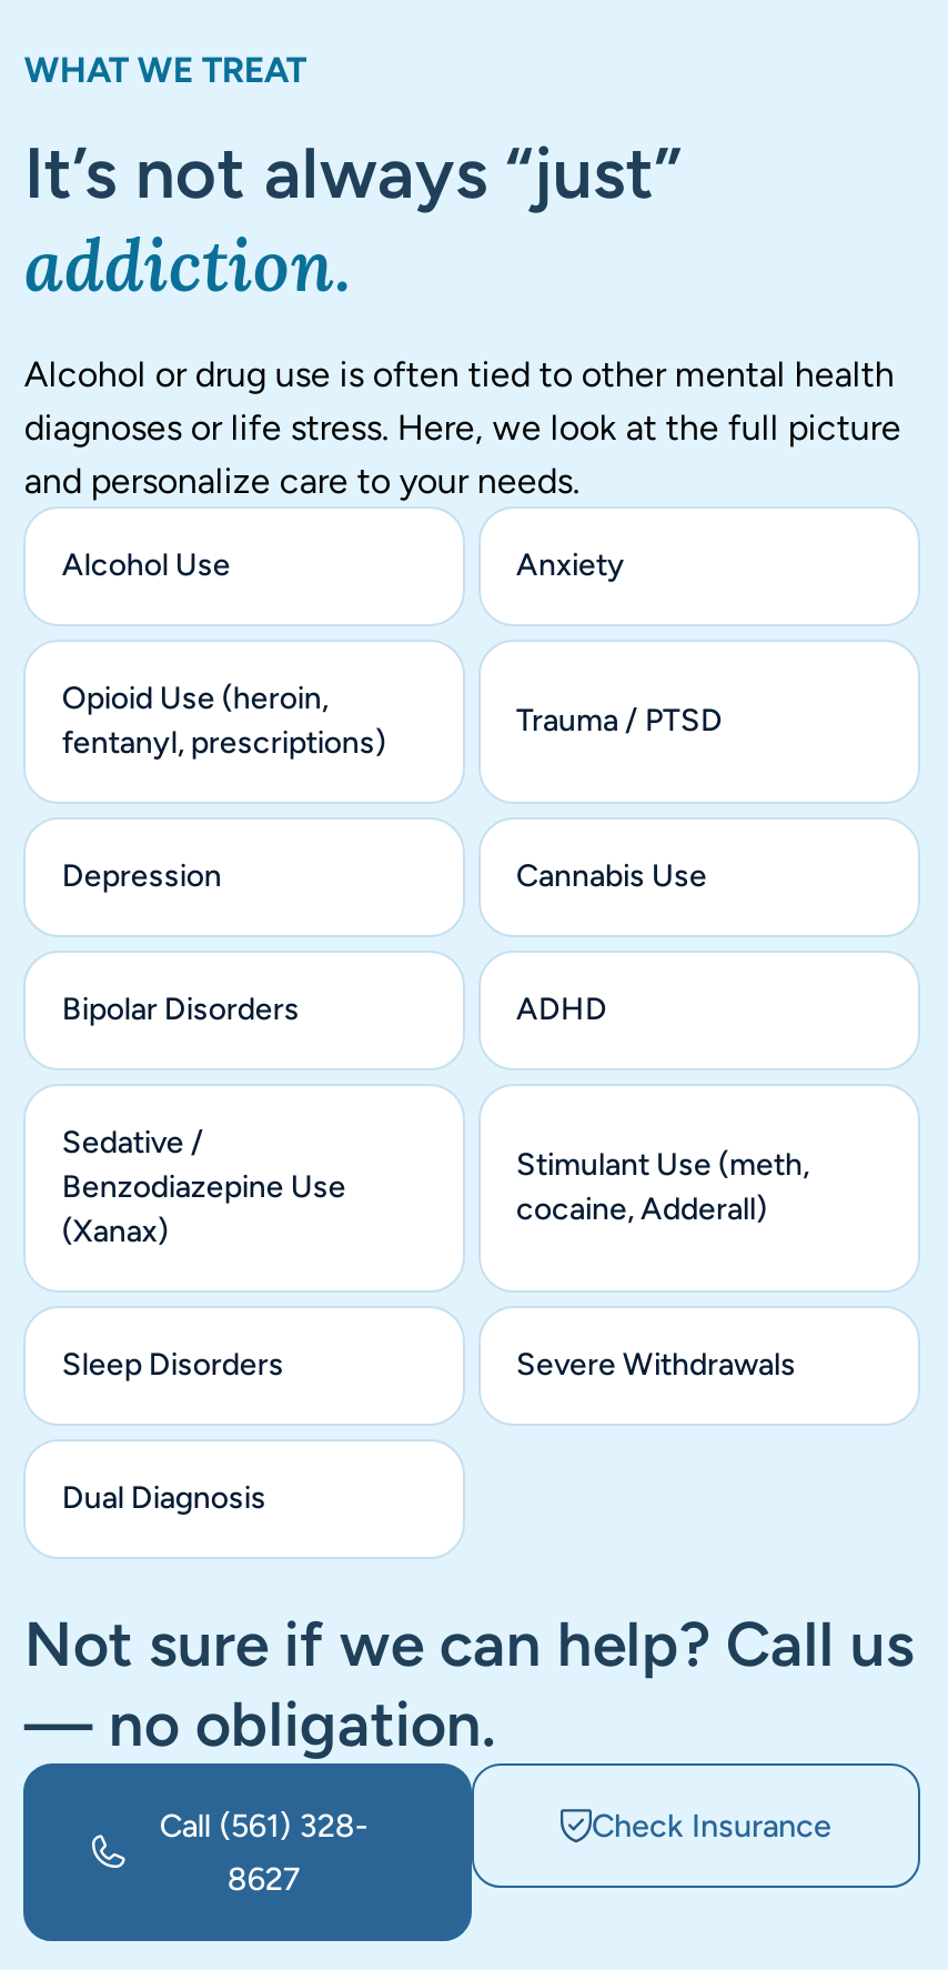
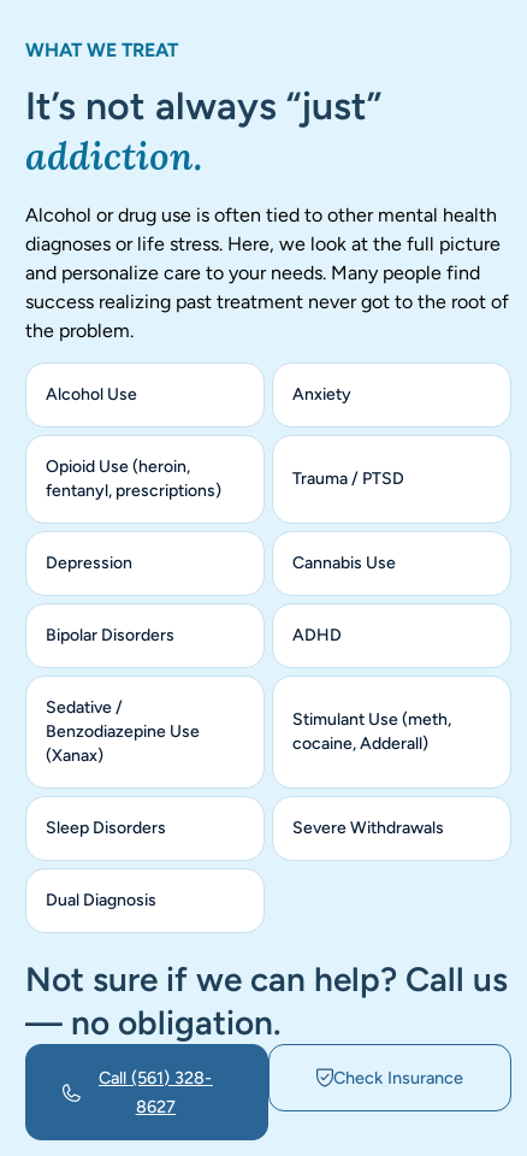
- and personalize care to your needs.
+ and personalize care to your needs. Many people find
+ success realizing past treatment never got to the root of
+ the problem.
